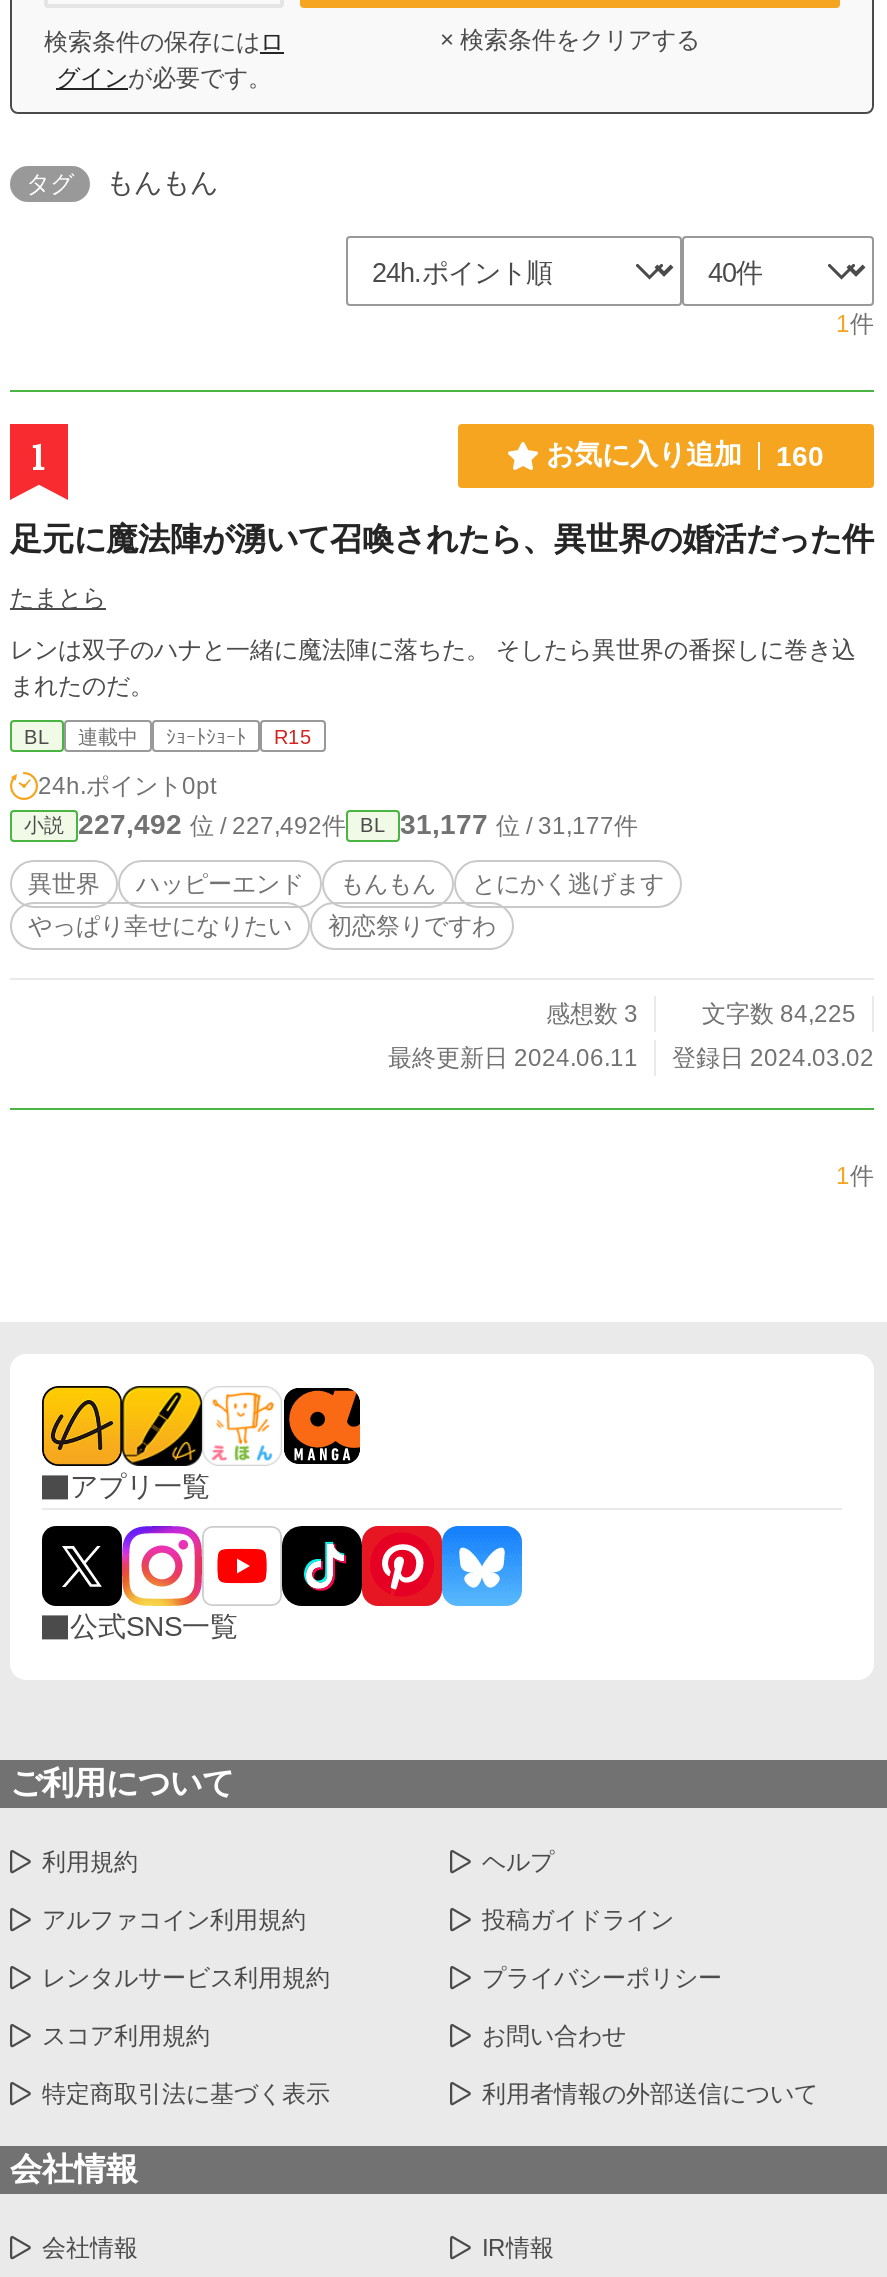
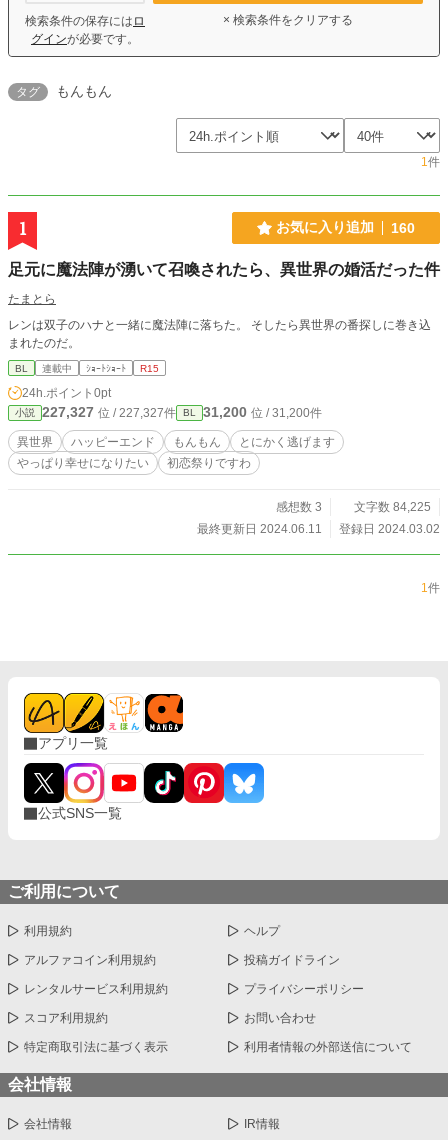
- 227,492位 / 227,492件
+ 227,327位 / 227,327件

- 31,177位 / 31,177件
+ 31,200位 / 31,200件
